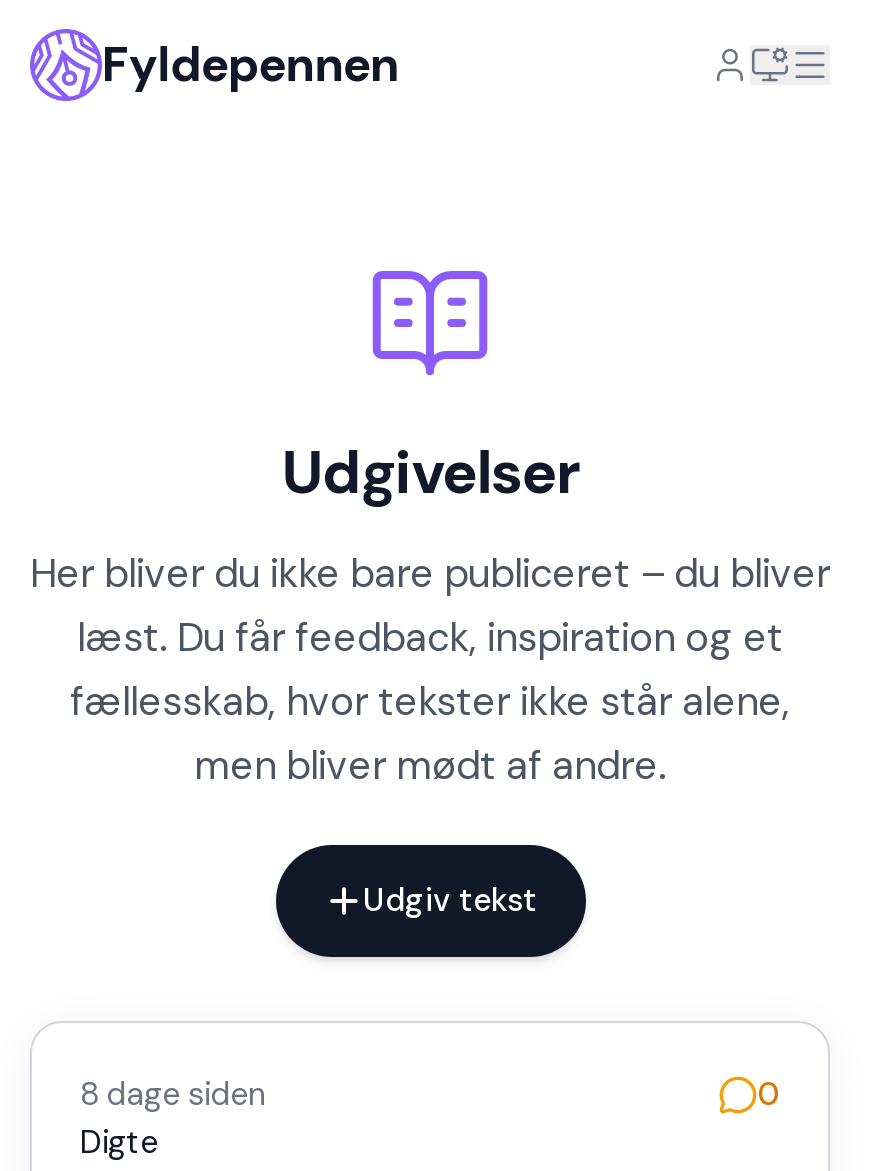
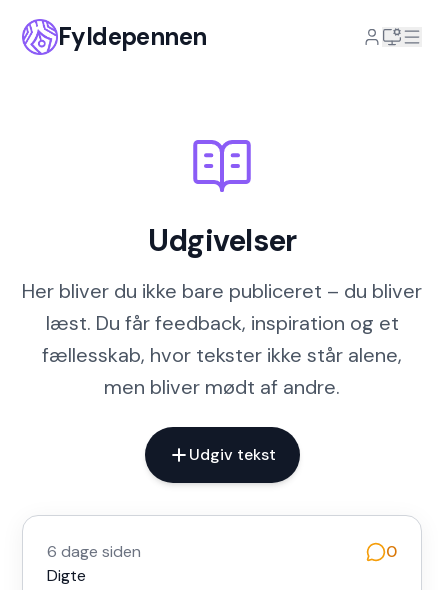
- 8 dage siden
+ 6 dage siden
